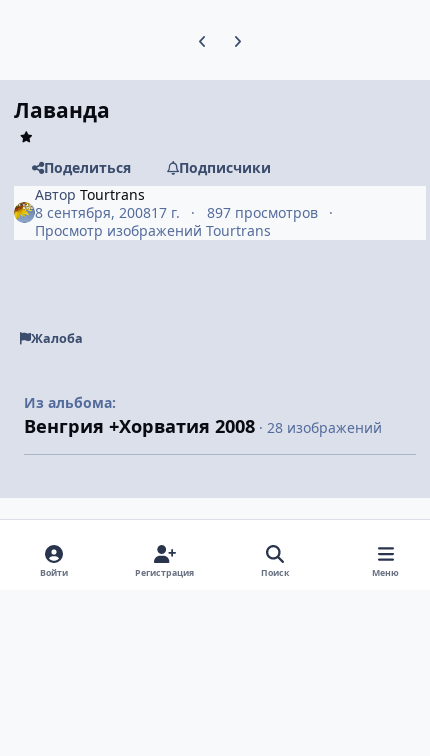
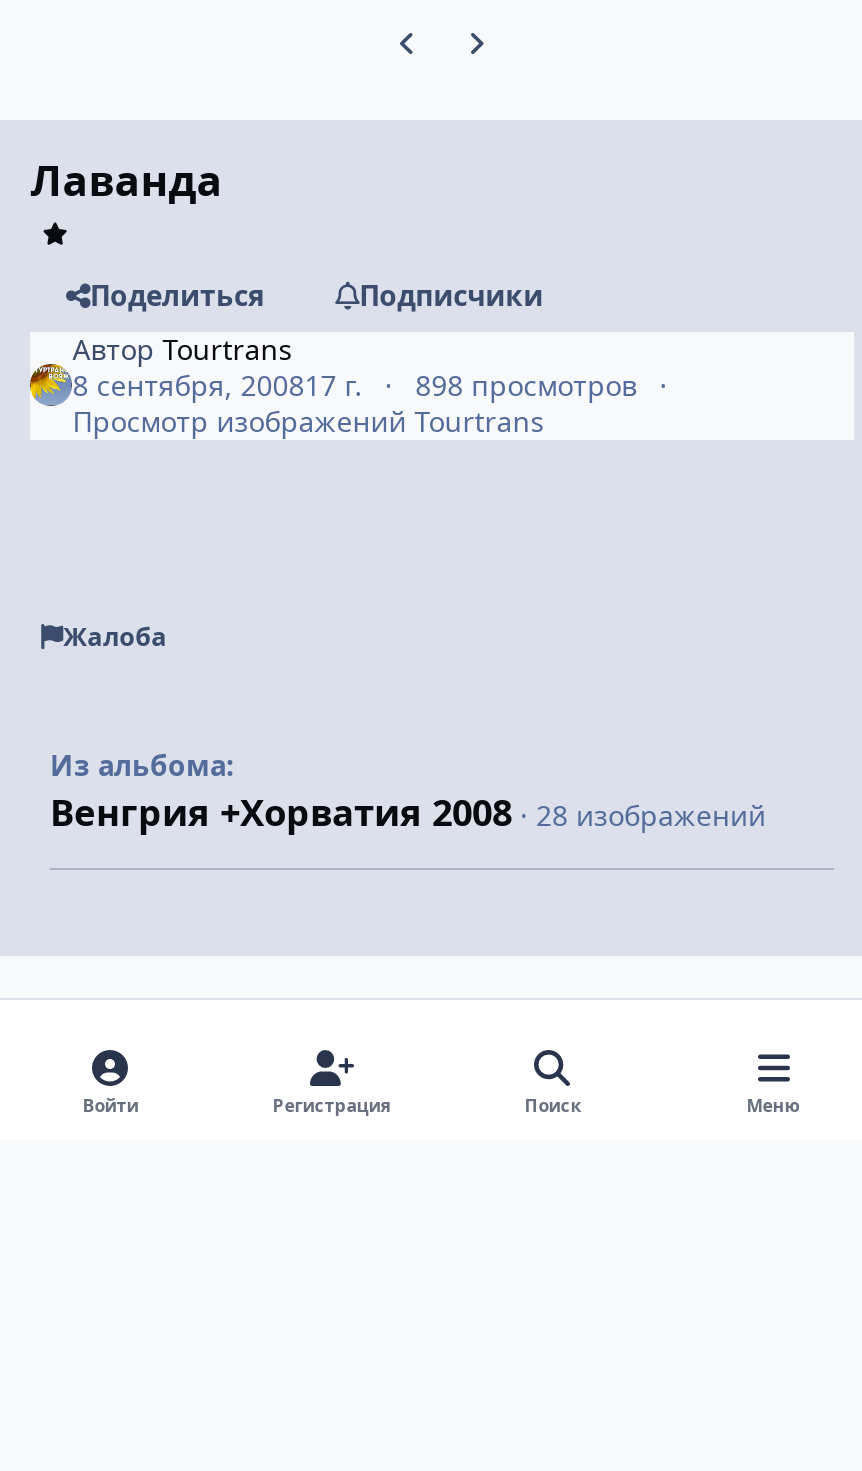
- 8 сентября, 200817 г. 897 просмотров
+ 8 сентября, 200817 г. 898 просмотров
